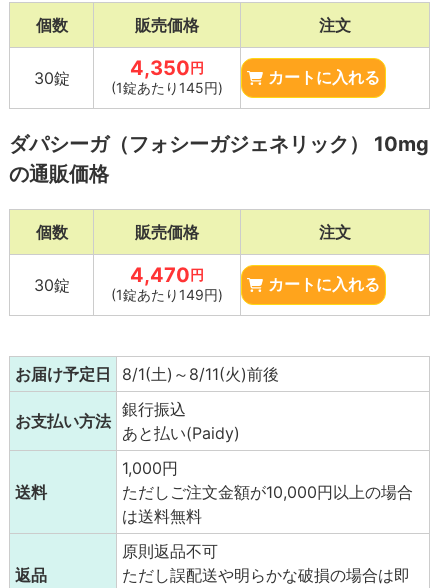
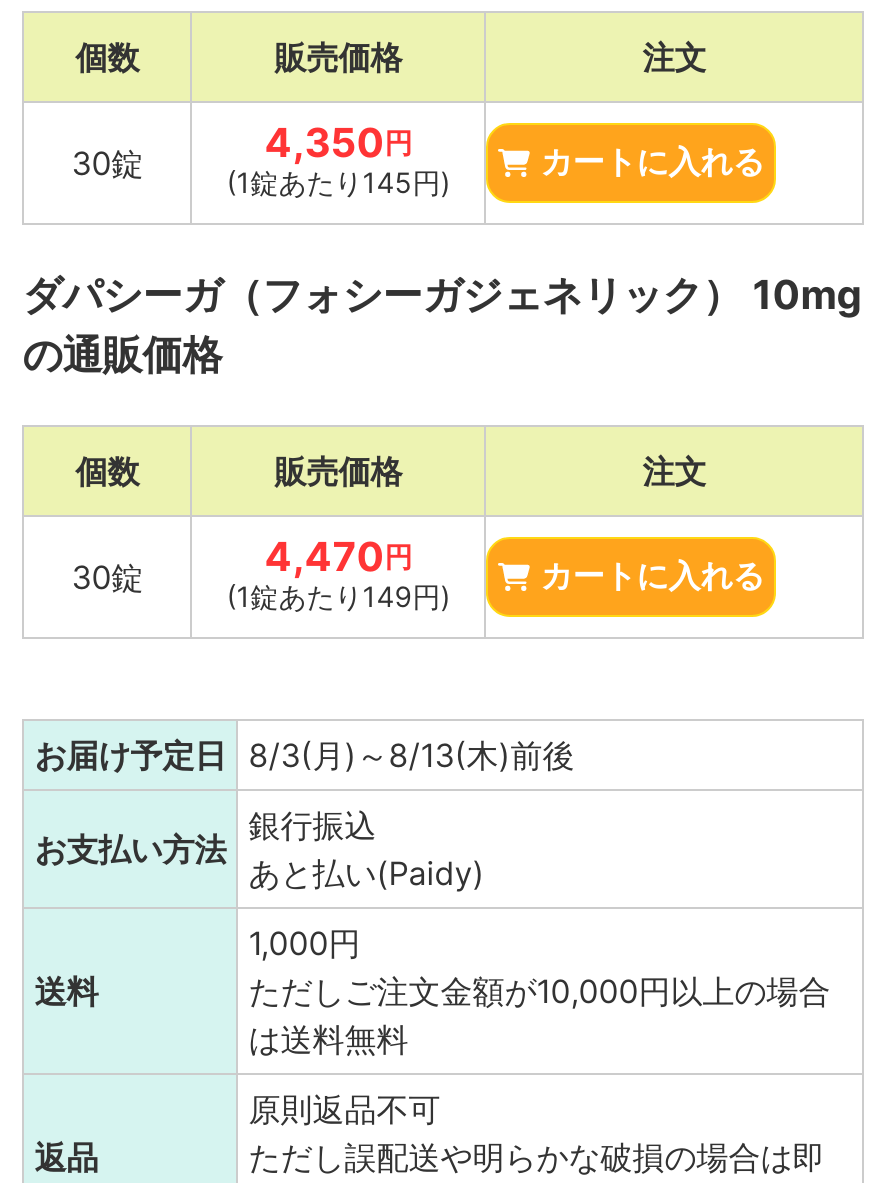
- お届け予定日 8/1(土)～8/11(火)前後
+ お届け予定日 8/3(月)～8/13(木)前後
